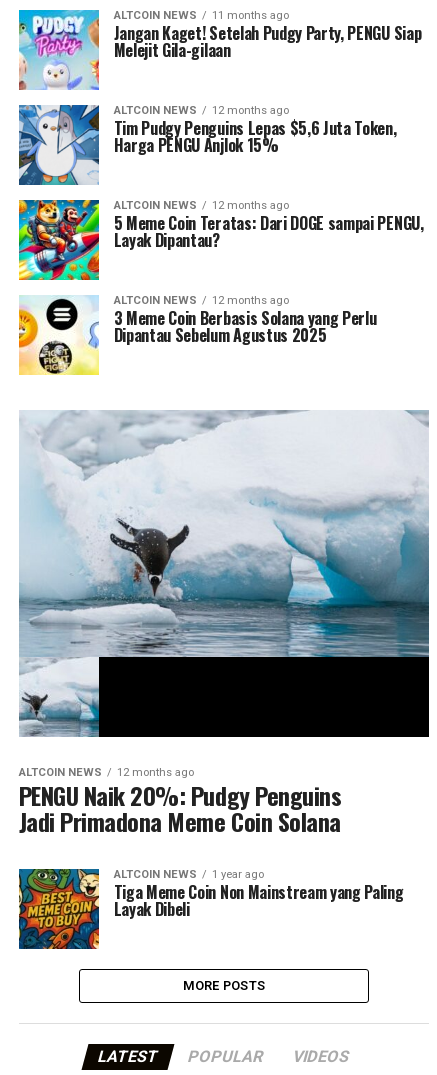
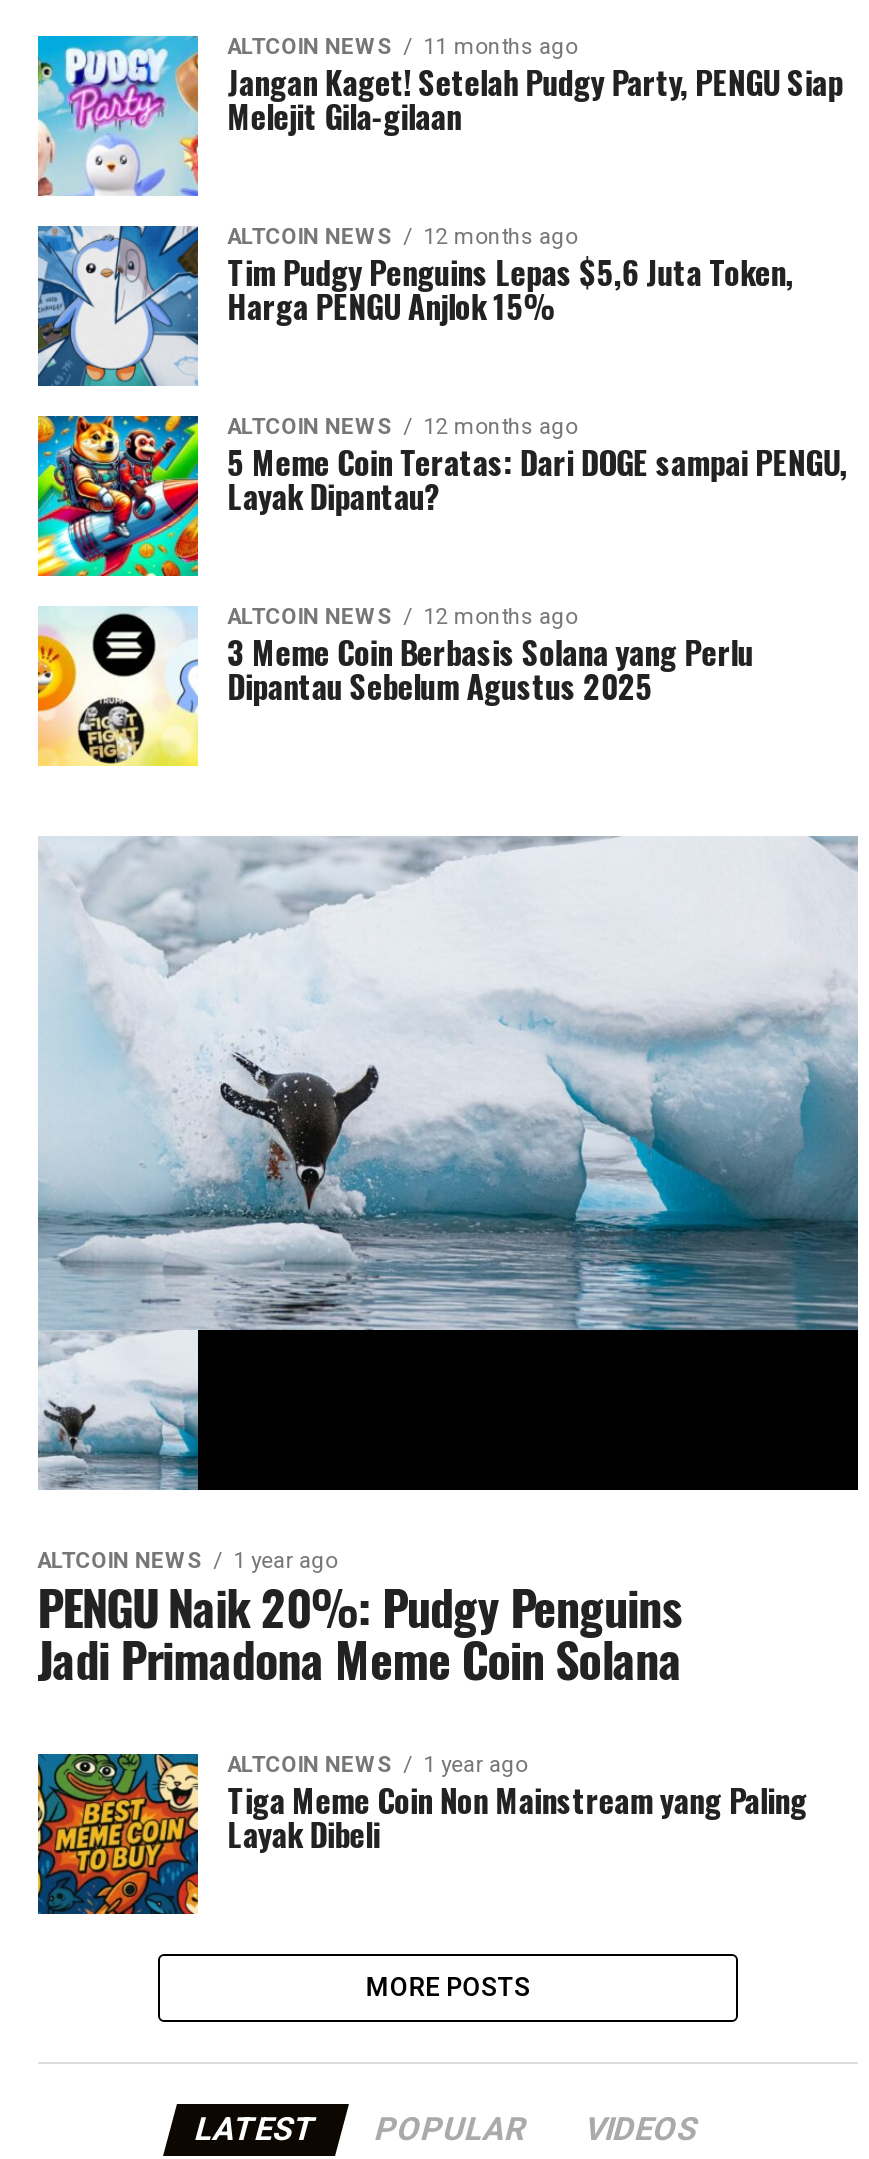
- ALTCOIN NEWS 12 months ago
+ ALTCOIN NEWS 1 year ago
